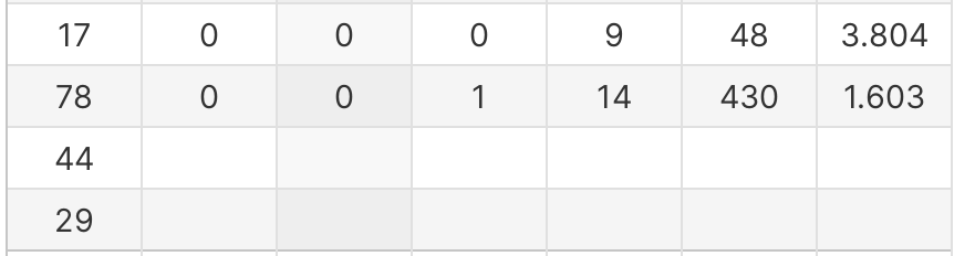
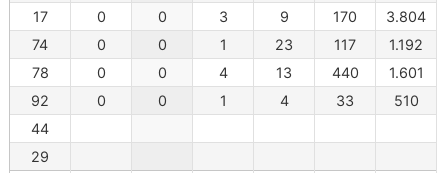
- 0
+ 3

- 48 3.804
+ 170 3.804

- 78
+ 74

- 14
- 430
- 1.603
+ 23
+ 117
+ 1.192
+ 78
+ 0
+ 0
+ 4
+ 13
+ 440
+ 1.601
+ 92
+ 0
+ 0
+ 1
+ 4
+ 33
+ 510
